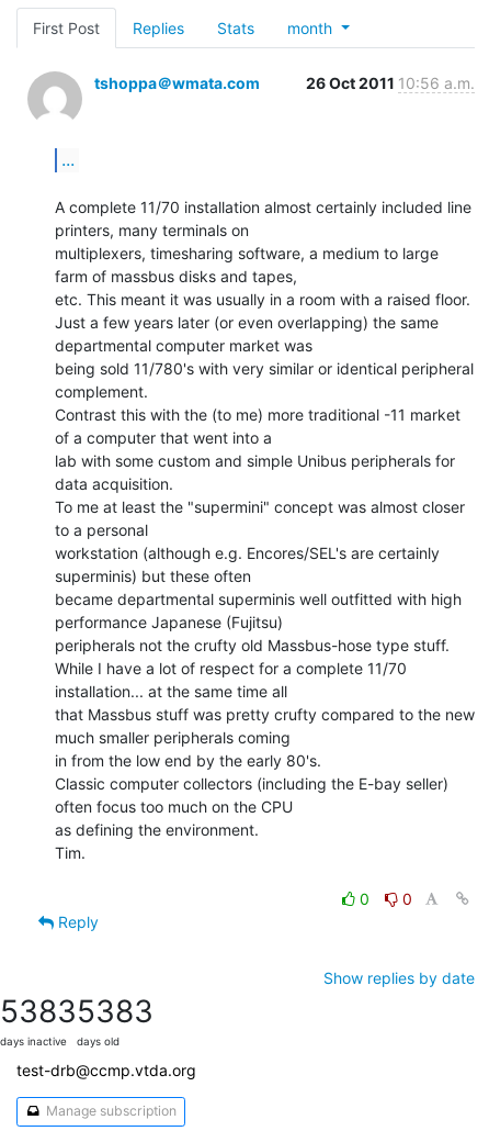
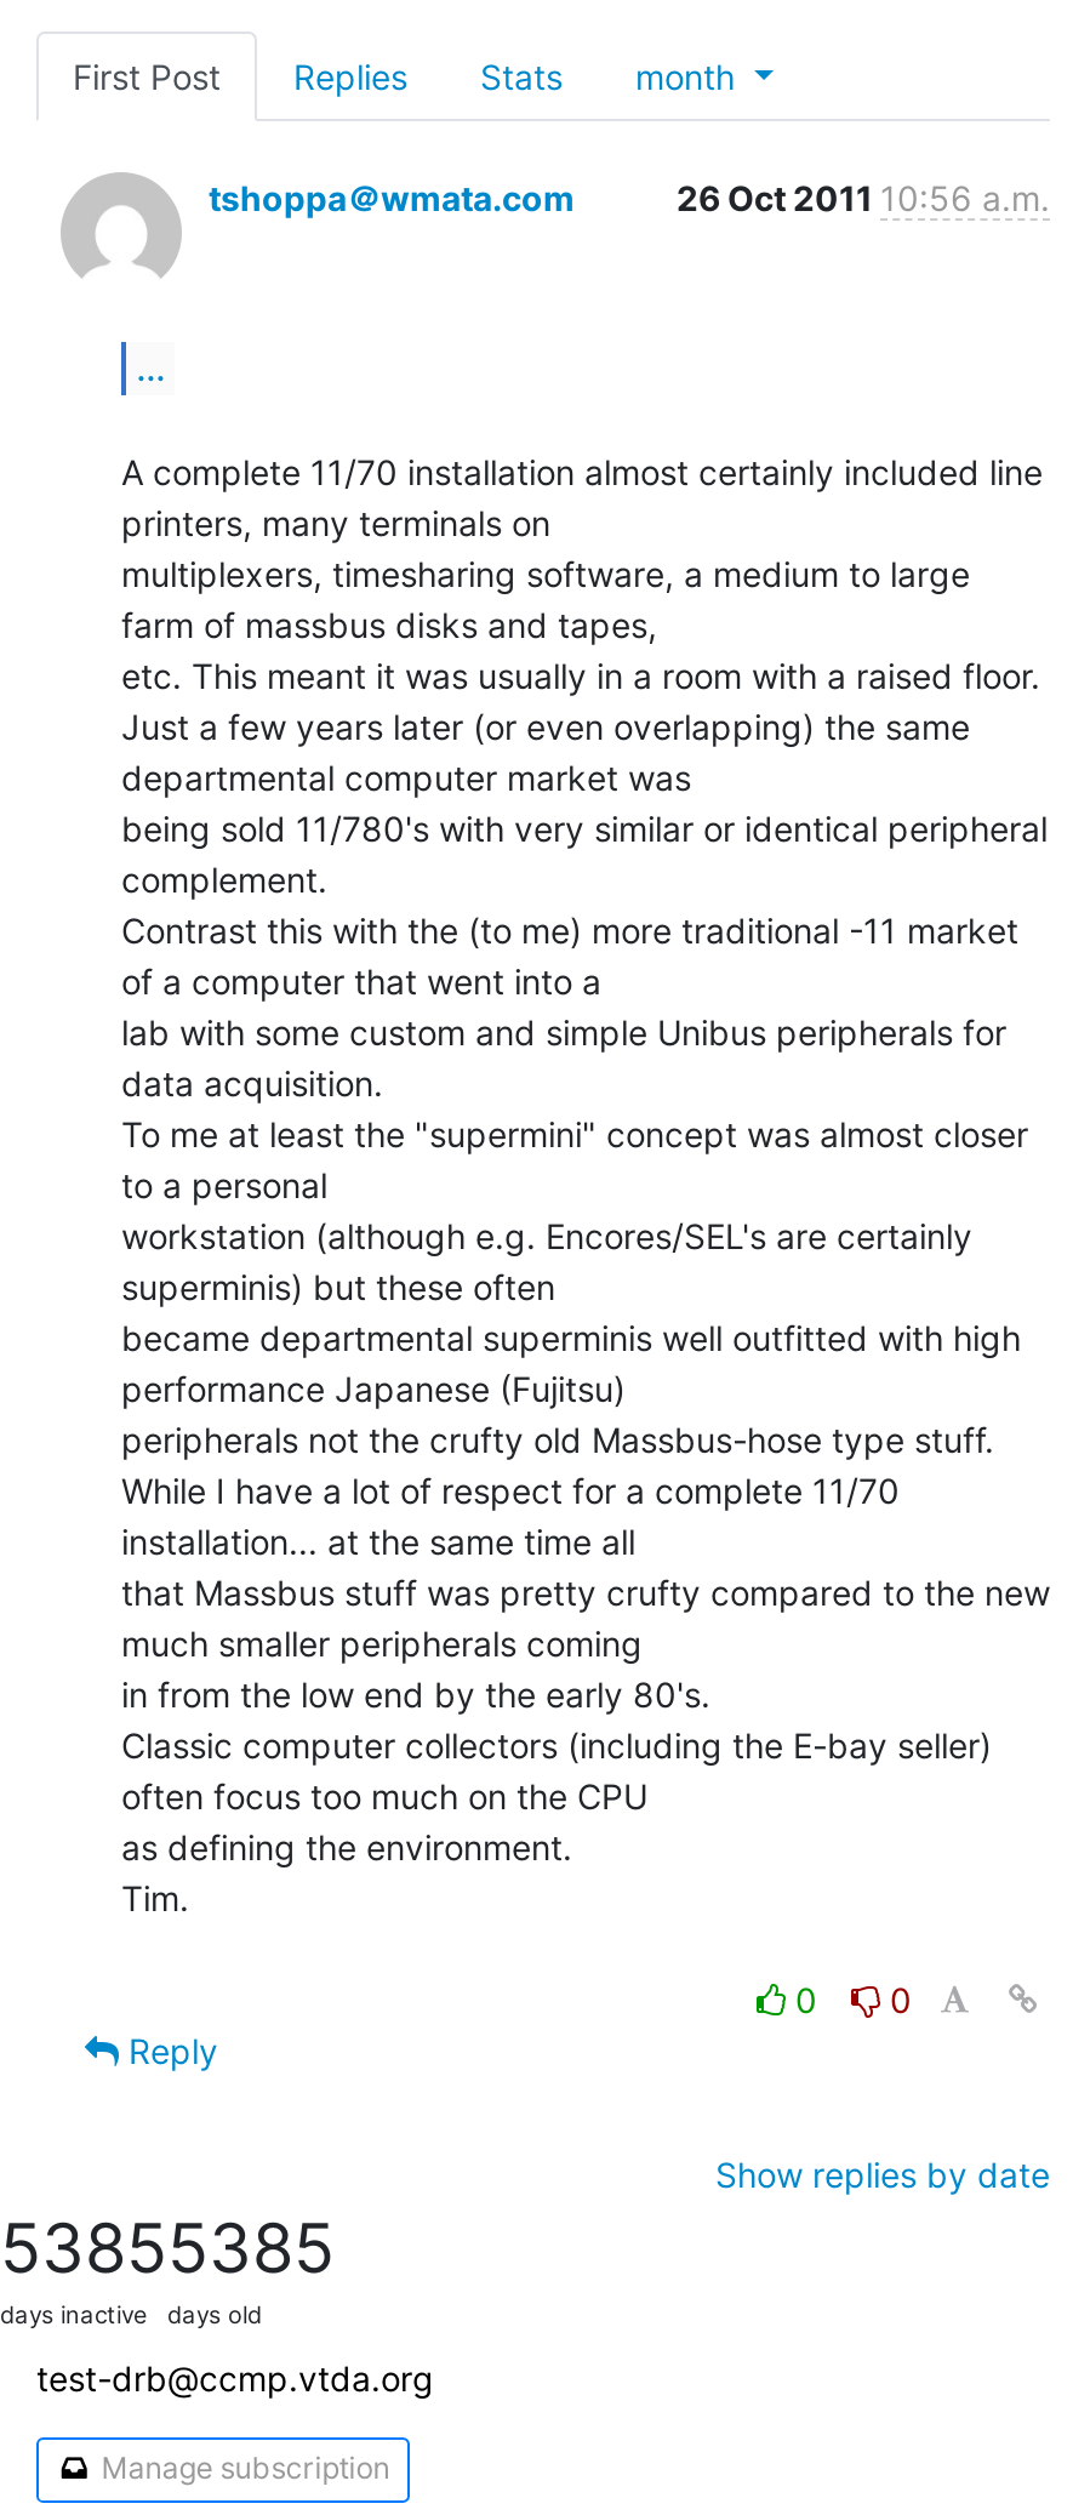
- 5383
+ 5385

- 5383
+ 5385
